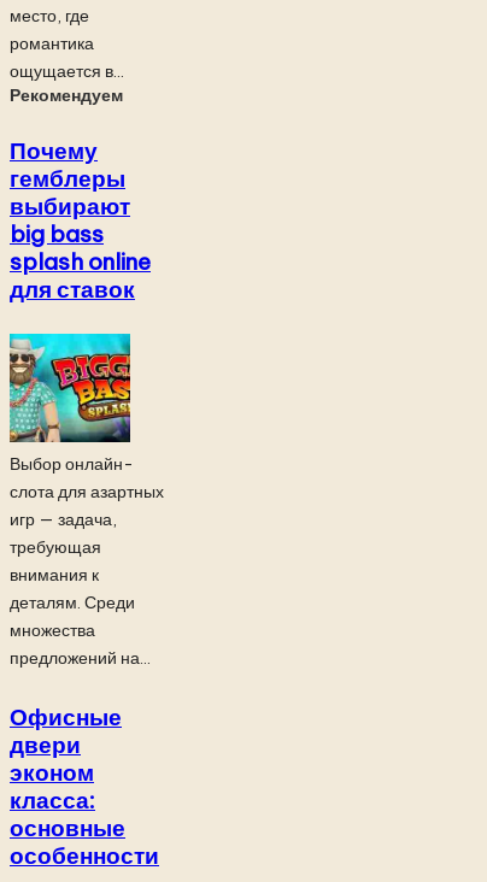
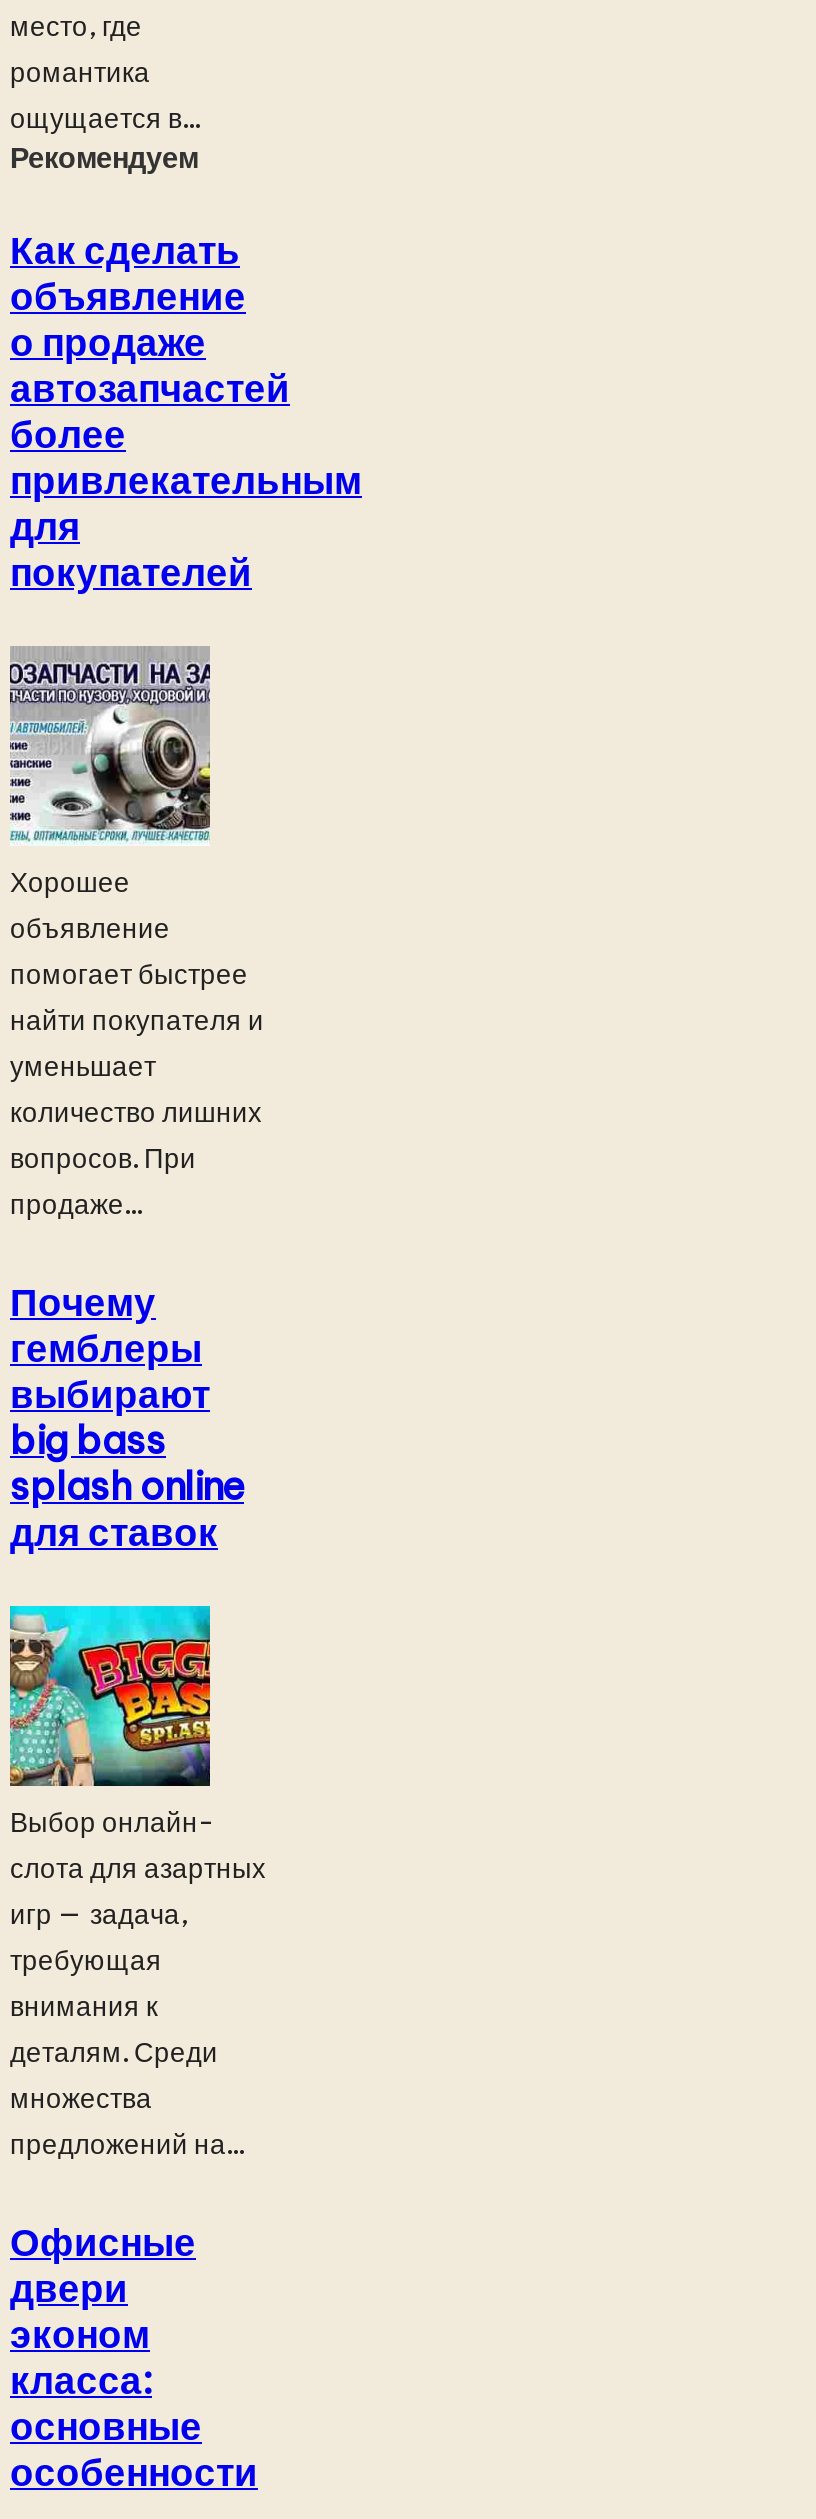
+ [image]
+ Хорошее
+ объявление
+ помогает быстрее
+ найти покупателя и
+ уменьшает
+ количество лишних
+ вопросов. При
+ продаже...

+ Как сделать
+ объявление
+ о продаже
+ автозапчастей
+ более
+ привлекательным
+ для
+ покупателей
